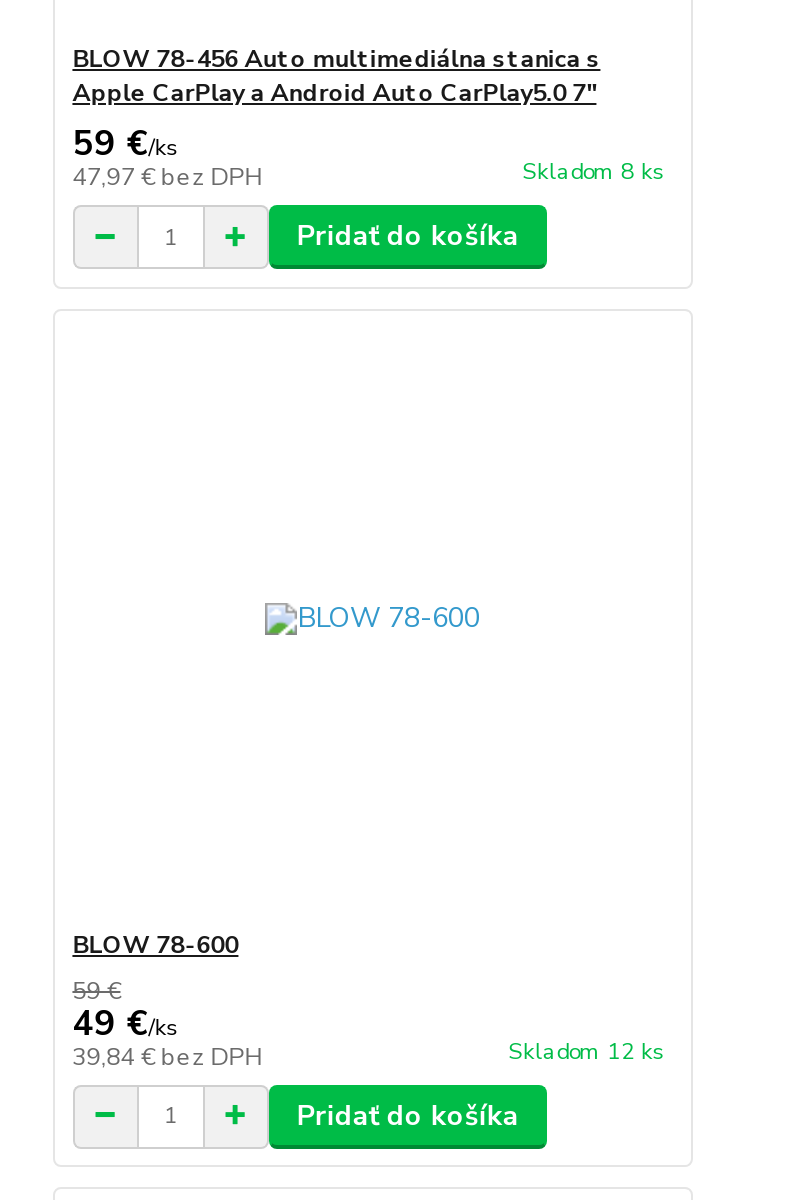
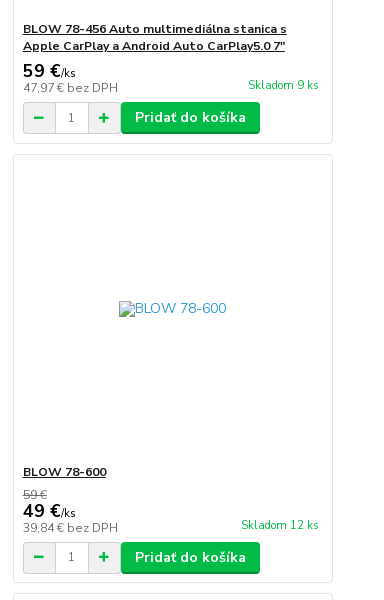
- Skladom 8 ks
+ Skladom 9 ks
